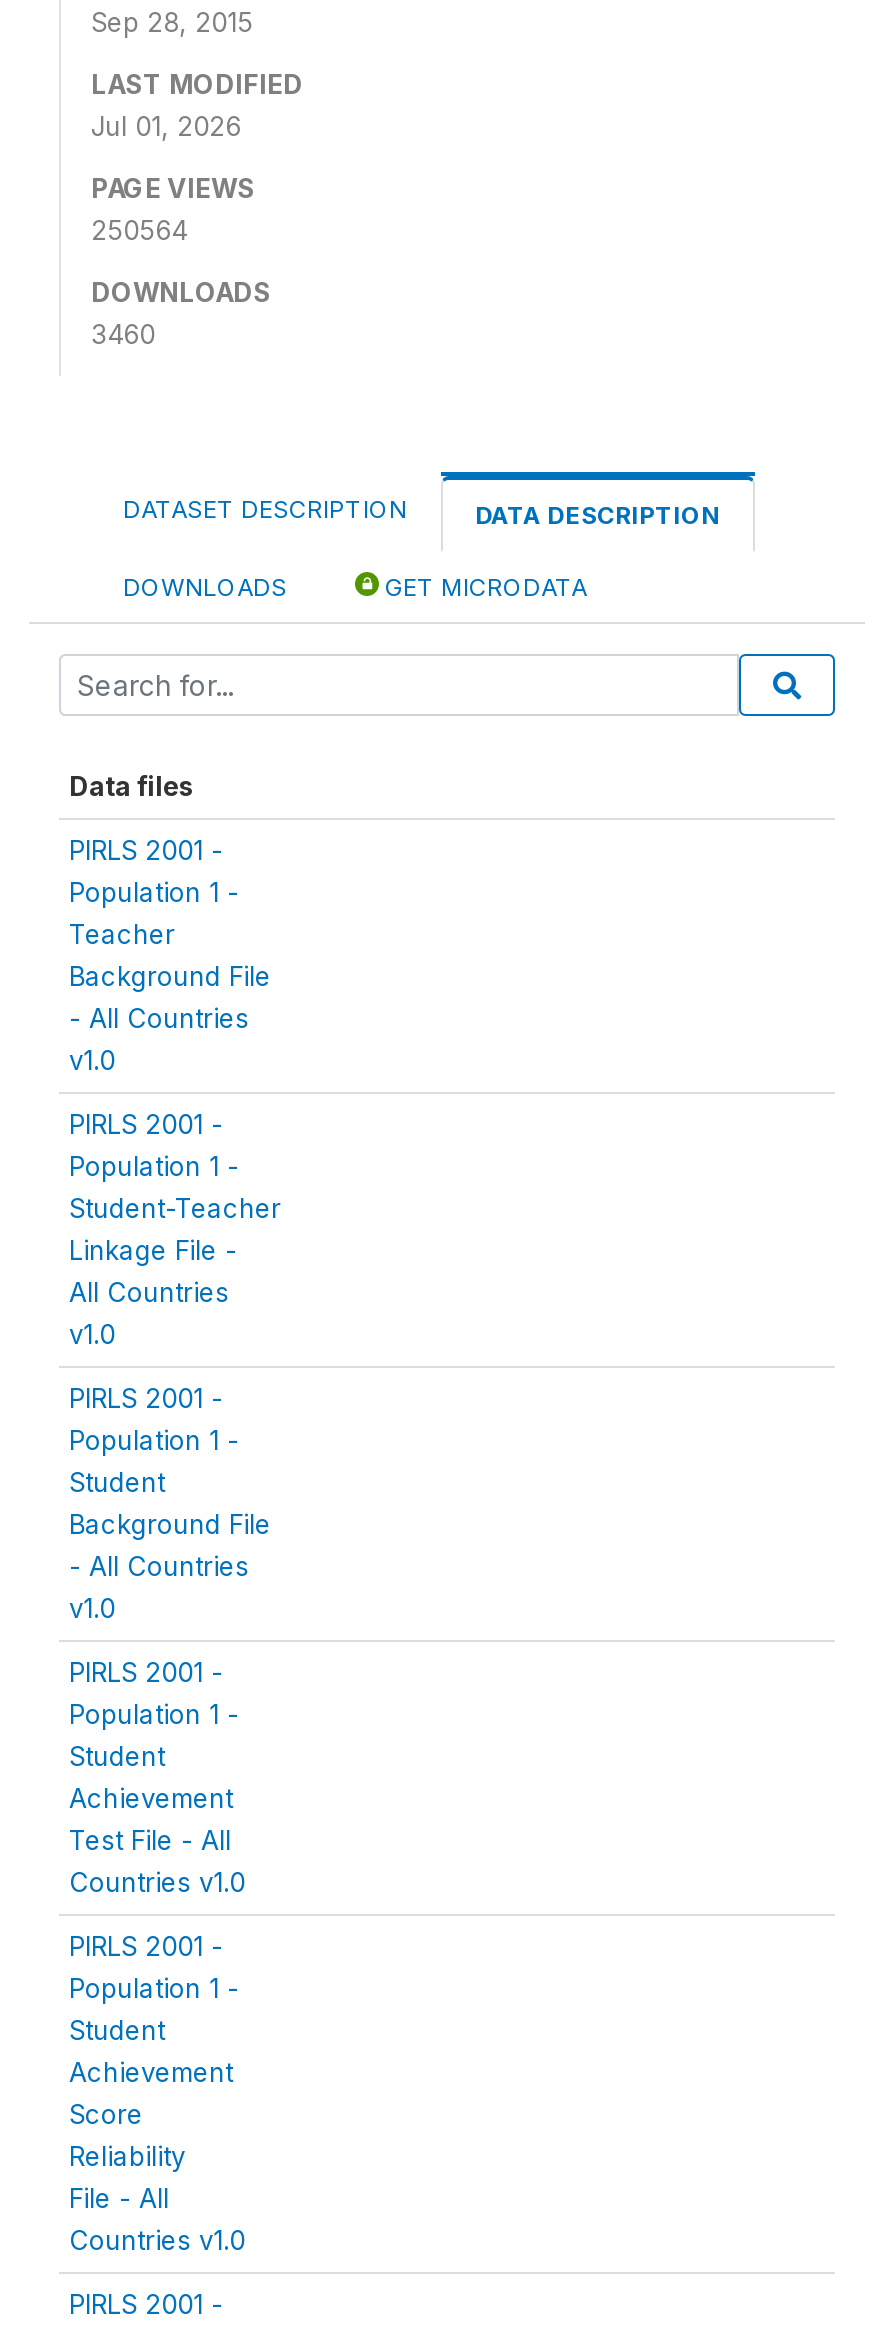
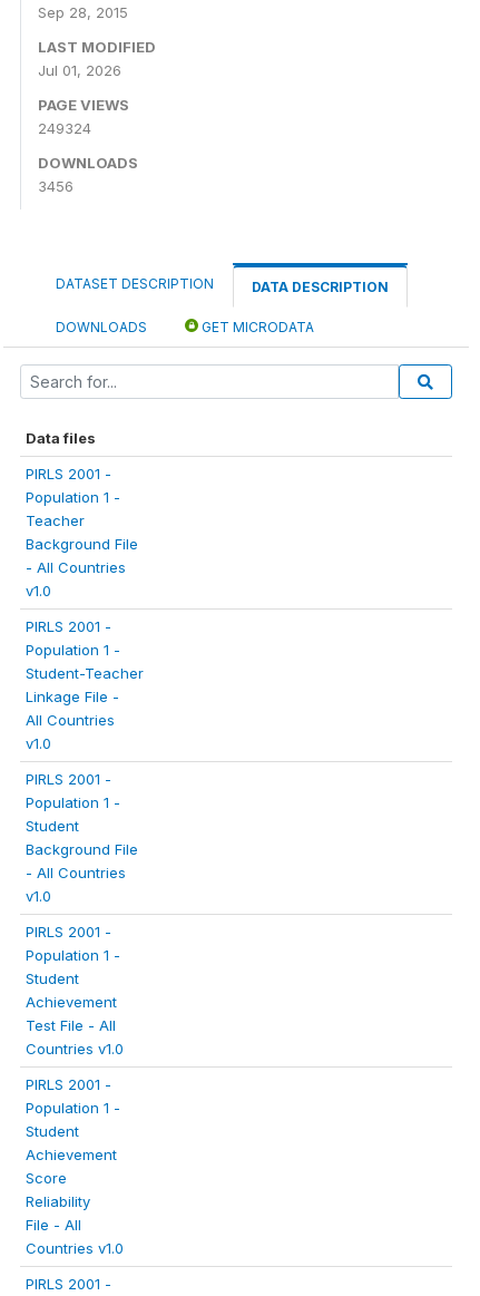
- 250564
+ 249324

- 3460
+ 3456
